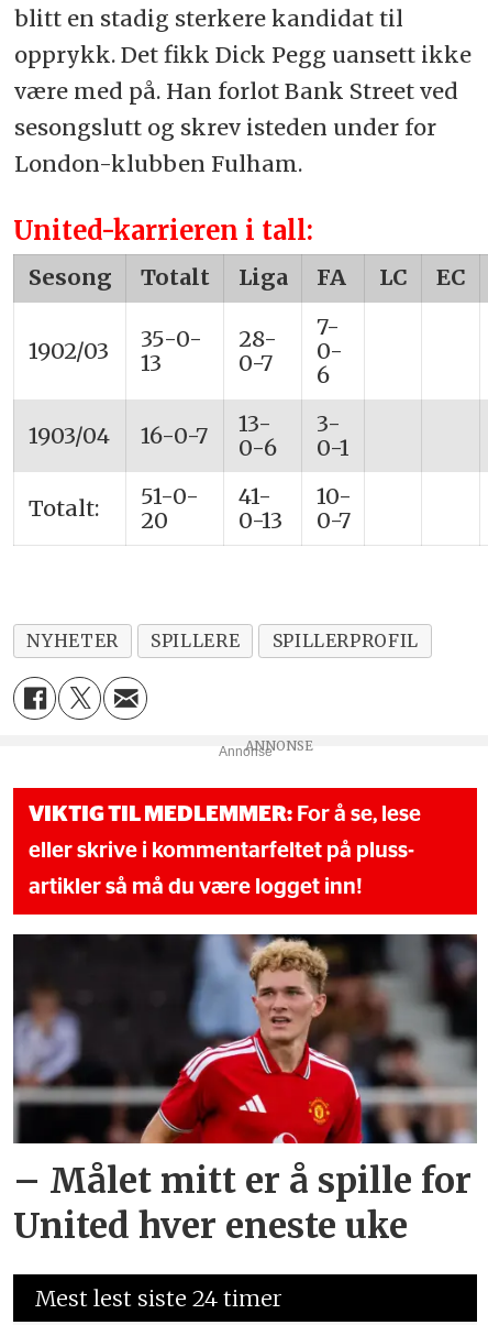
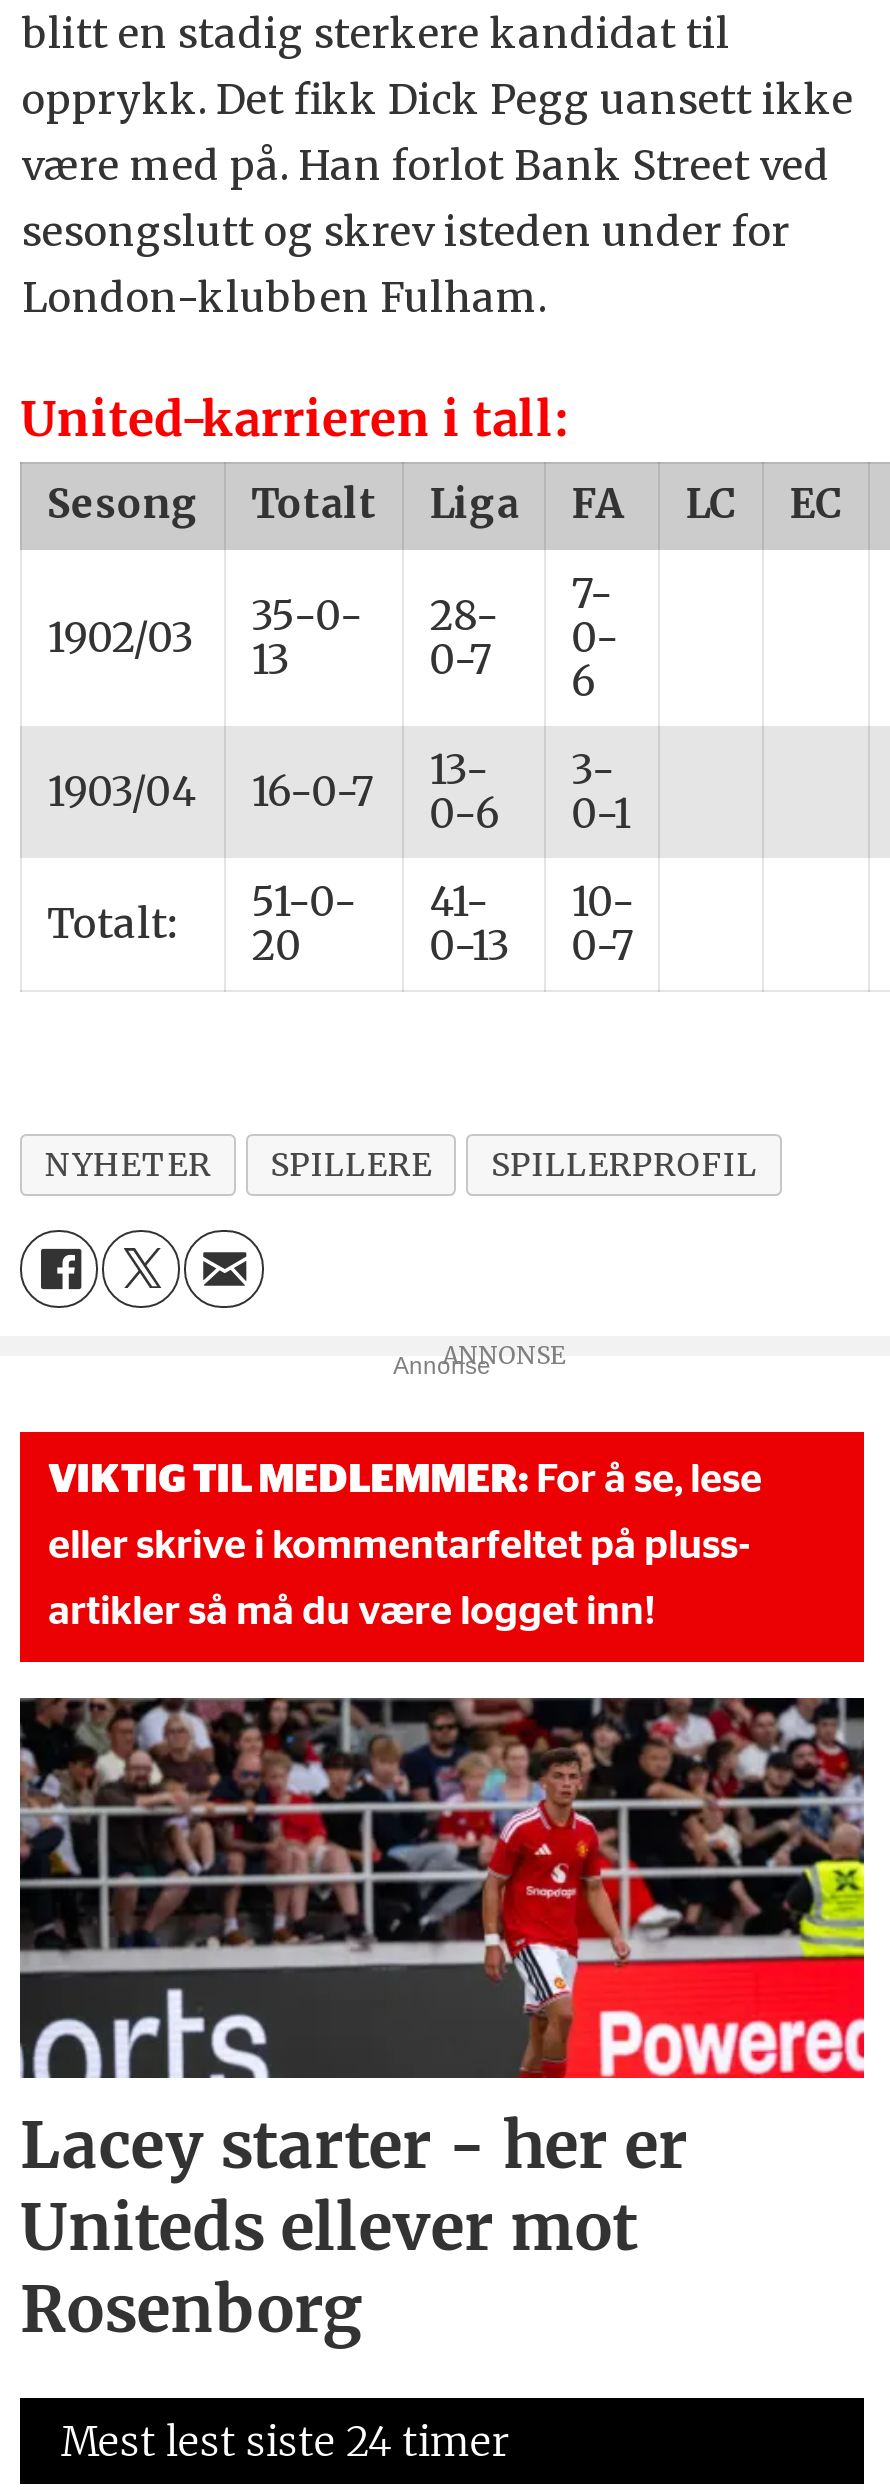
- [image]
- – Målet mitt er å spille for
- United hver eneste uke
+ [image]
+ Lacey starter - her er
+ Uniteds ellever mot
+ Rosenborg
